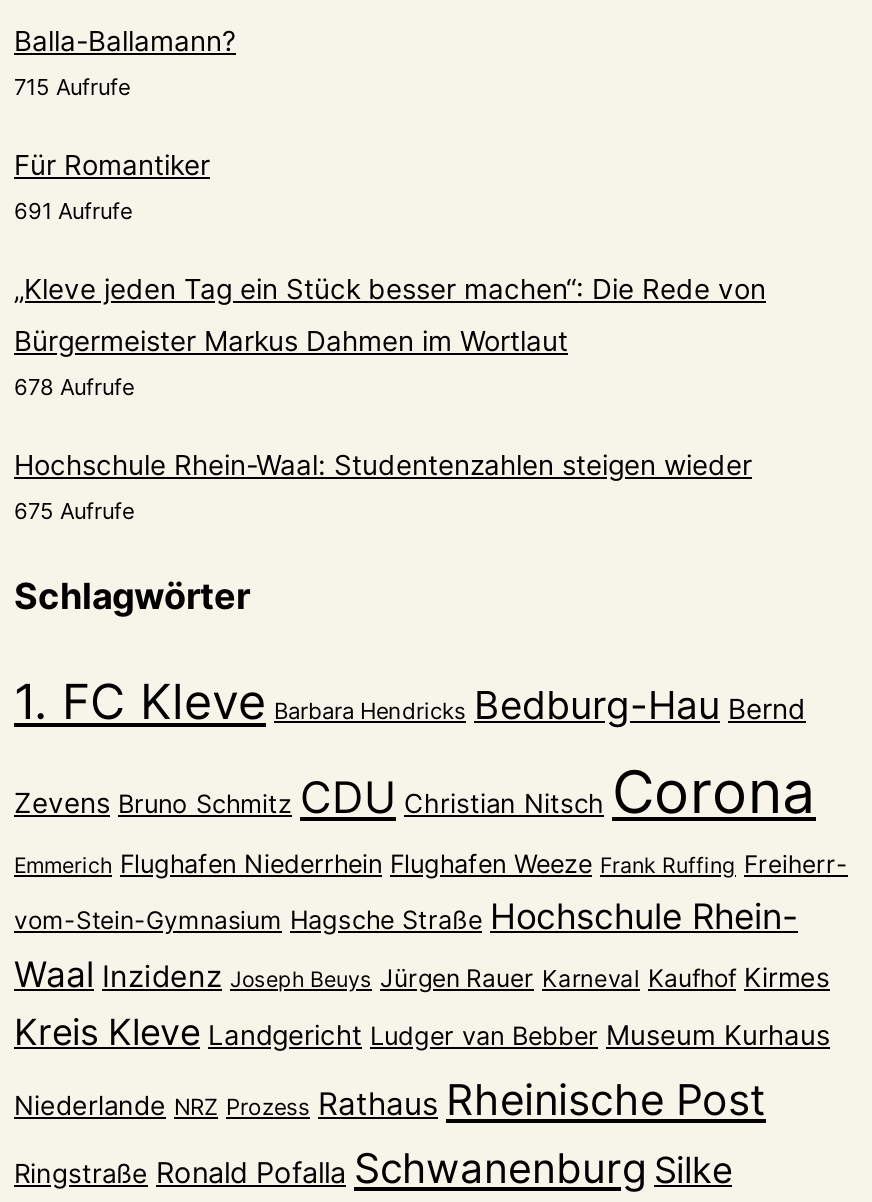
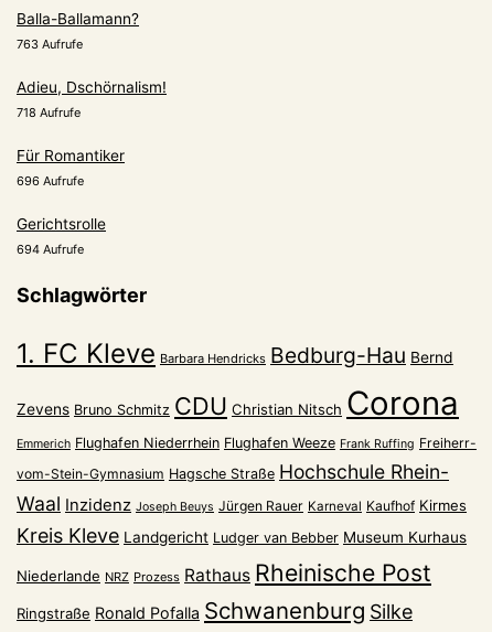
- 715 Aufrufe
+ 763 Aufrufe
+ Adieu, Dschörnalism!
+ 718 Aufrufe

moved down: Für Romantiker

- 691 Aufrufe
- „Kleve jeden Tag ein Stück besser machen“: Die Rede von
- Bürgermeister Markus Dahmen im Wortlaut
- 678 Aufrufe
- Hochschule Rhein-Waal: Studentenzahlen steigen wieder
- 675 Aufrufe
+ 696 Aufrufe
+ Gerichtsrolle
+ 694 Aufrufe
